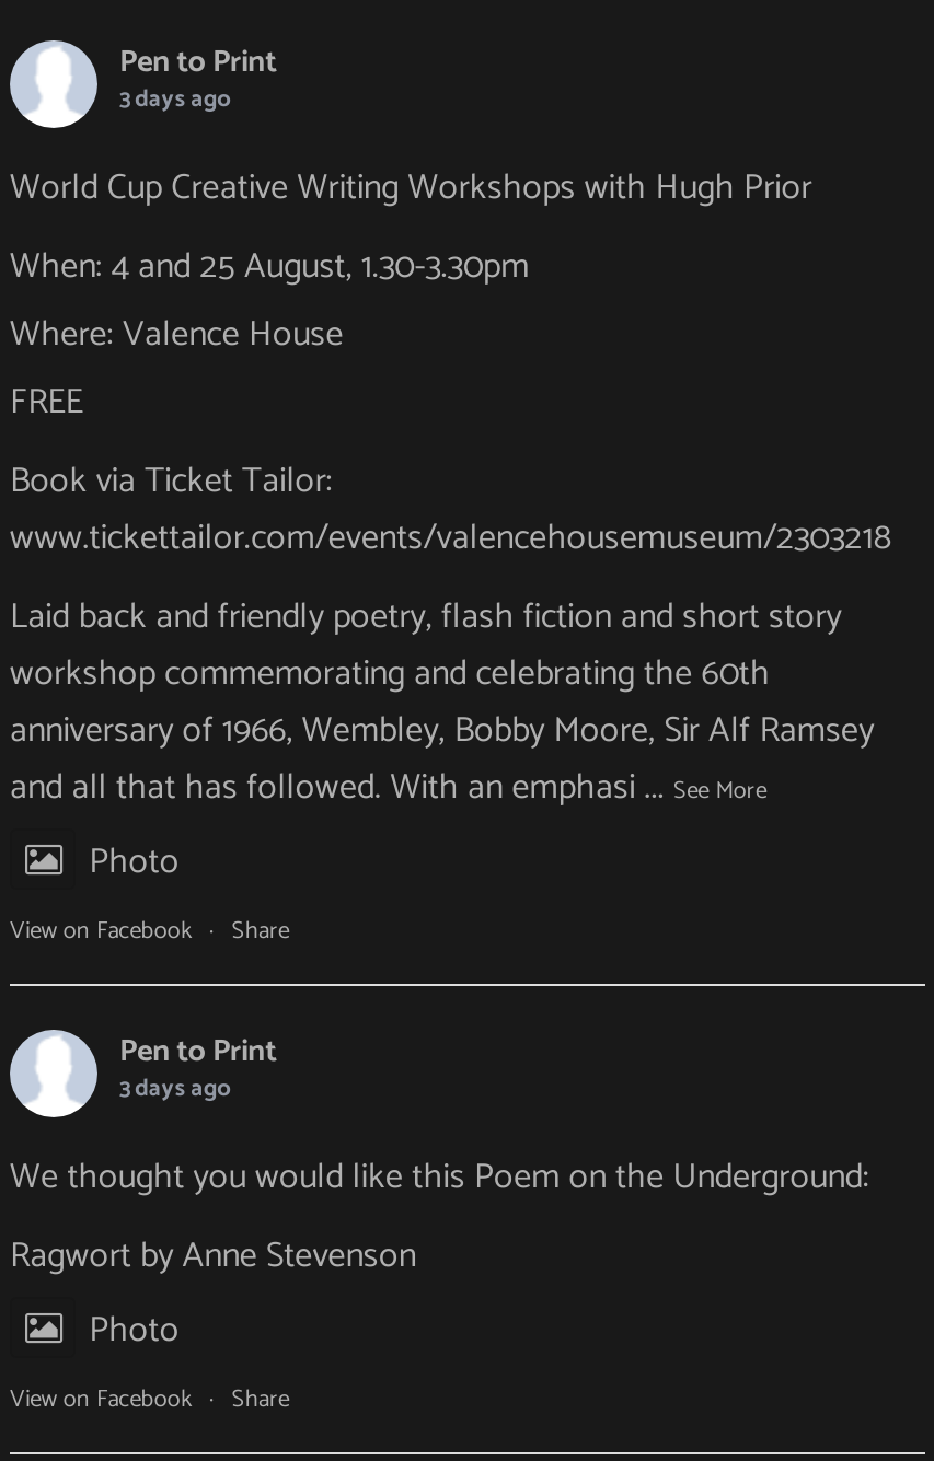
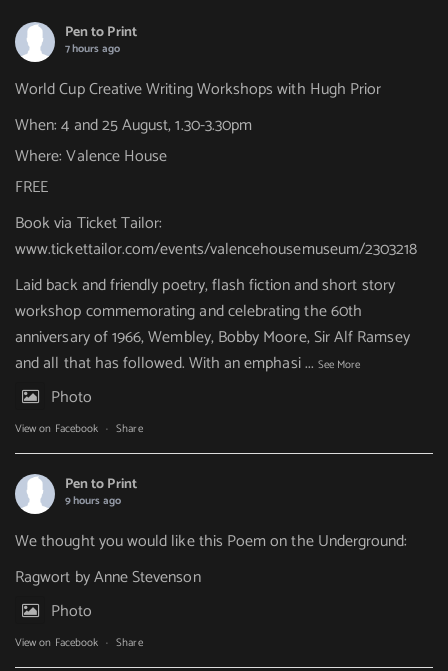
- 3 days ago
+ 7 hours ago

- 3 days ago
+ 9 hours ago
